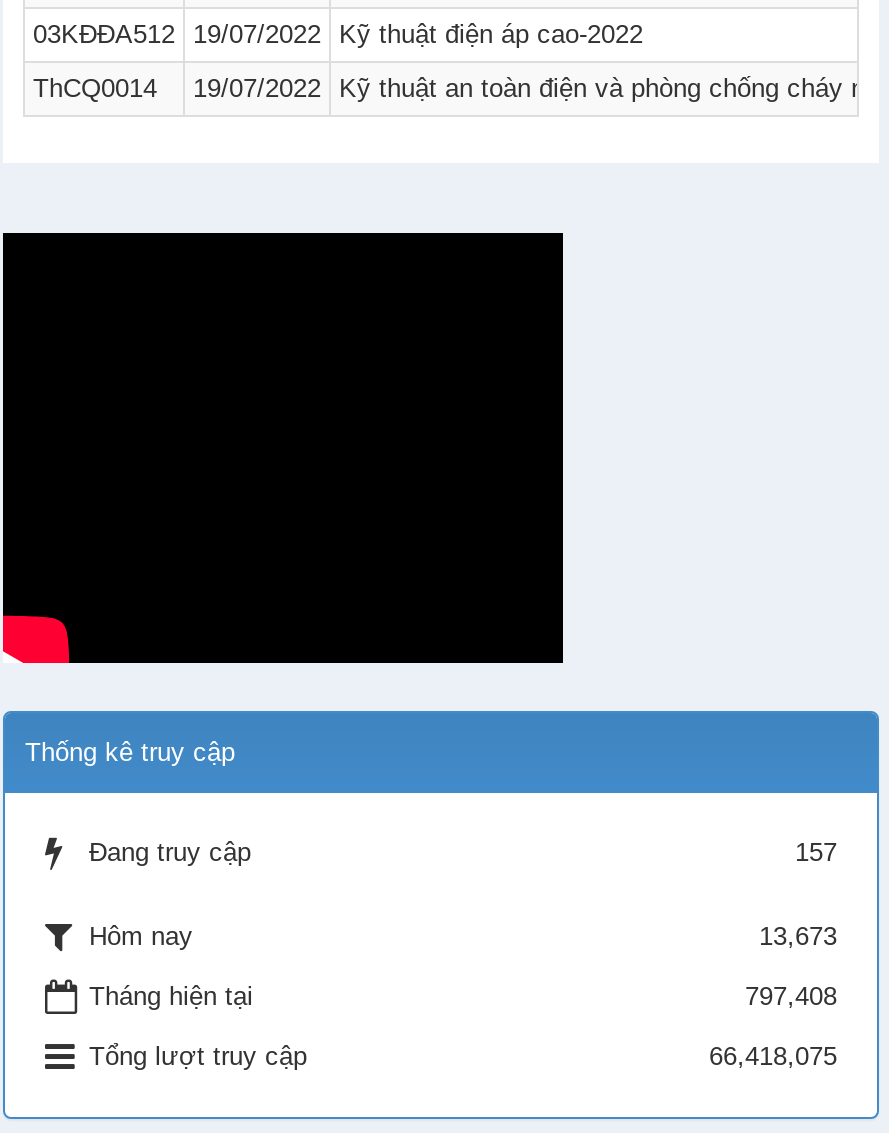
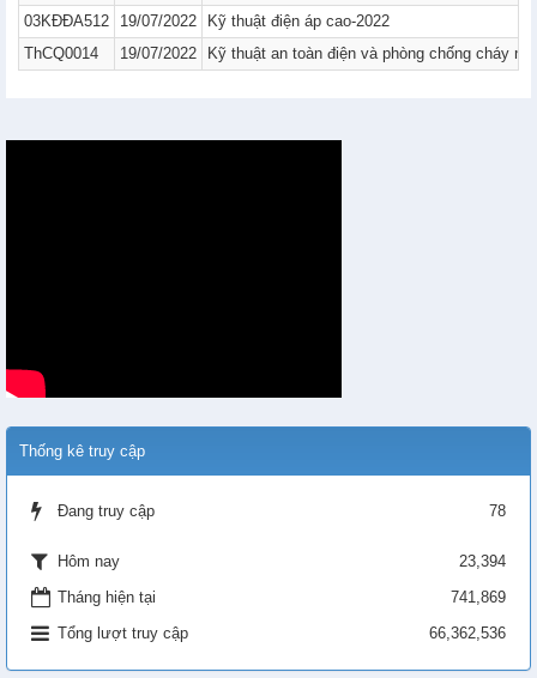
- 157
+ 78

- 13,673
+ 23,394

- 797,408
+ 741,869

- 66,418,075
+ 66,362,536
